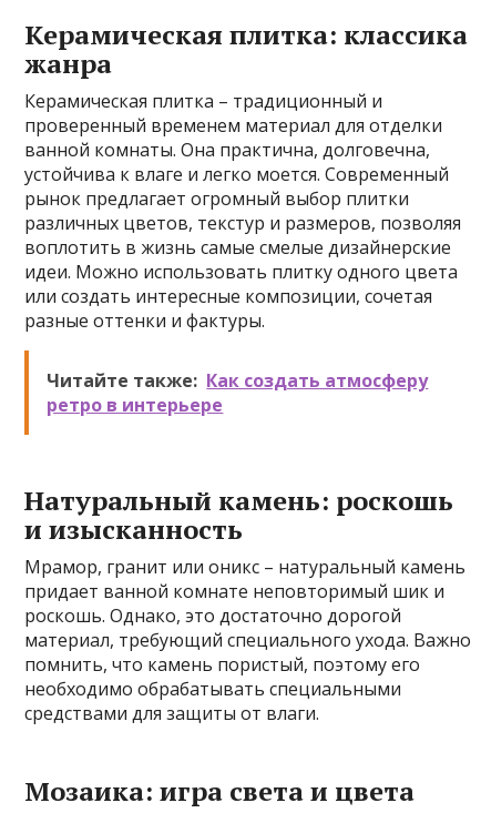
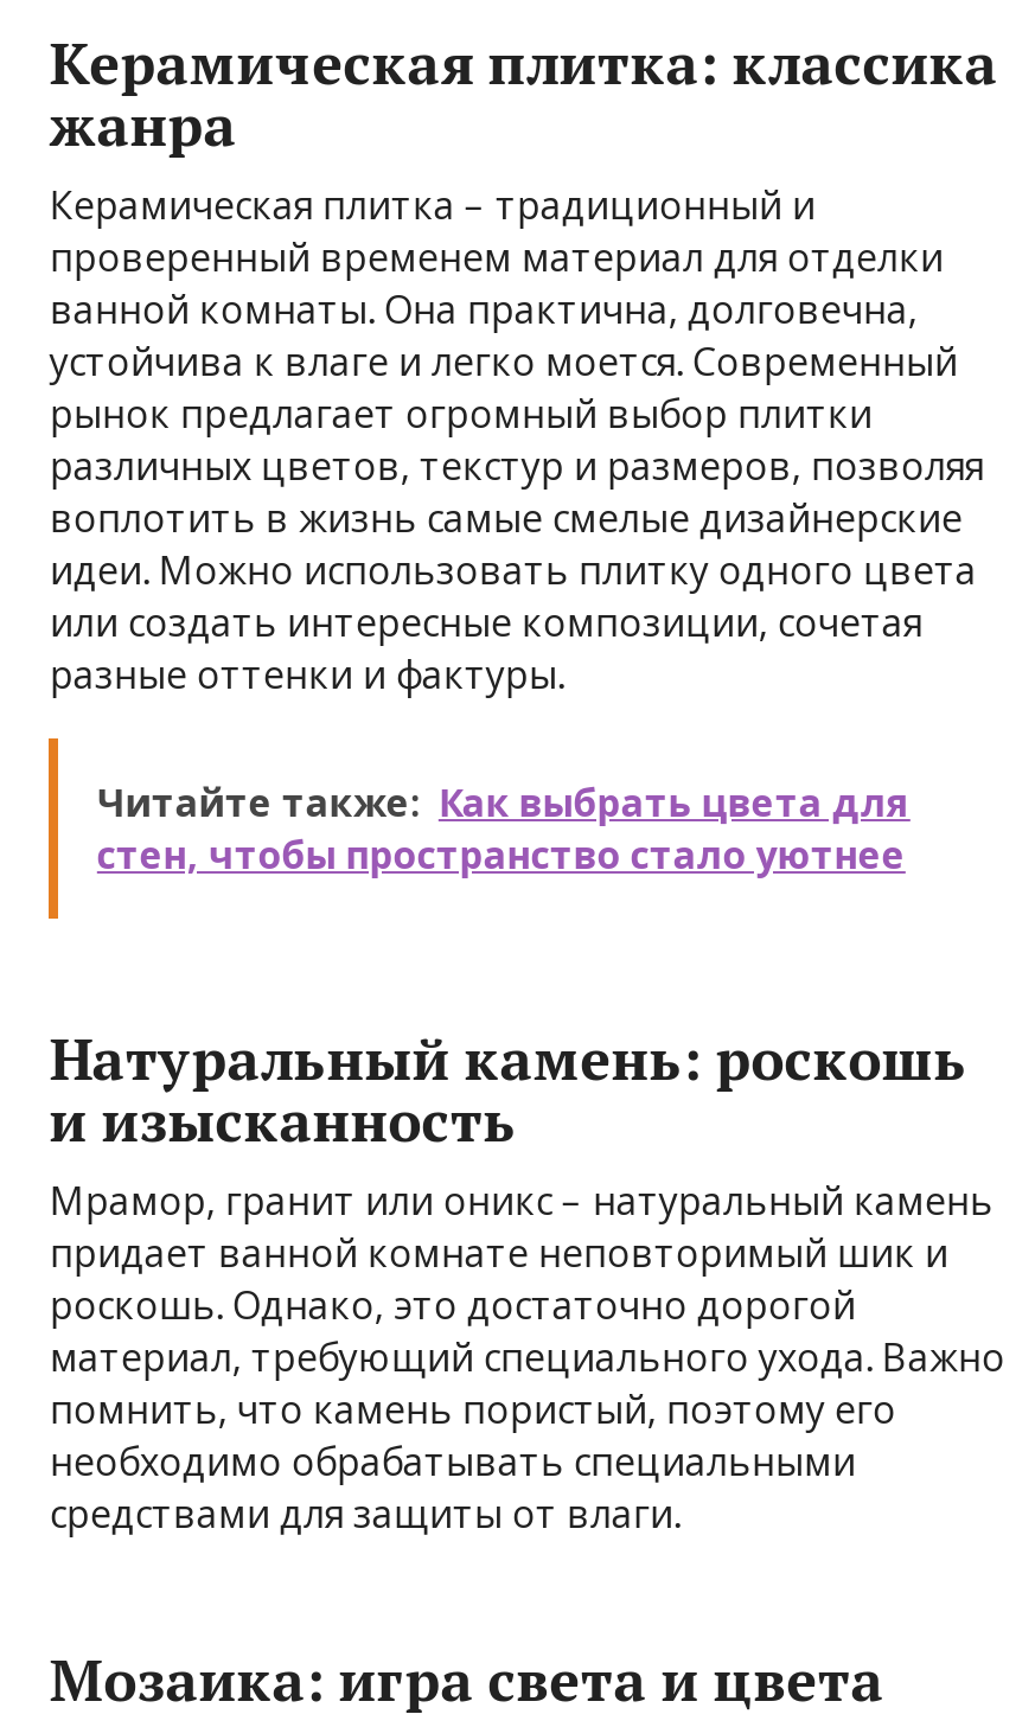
- Читайте также: Как создать атмосферу
- ретро в интерьере
+ Читайте также: Как выбрать цвета для
+ стен, чтобы пространство стало уютнее
